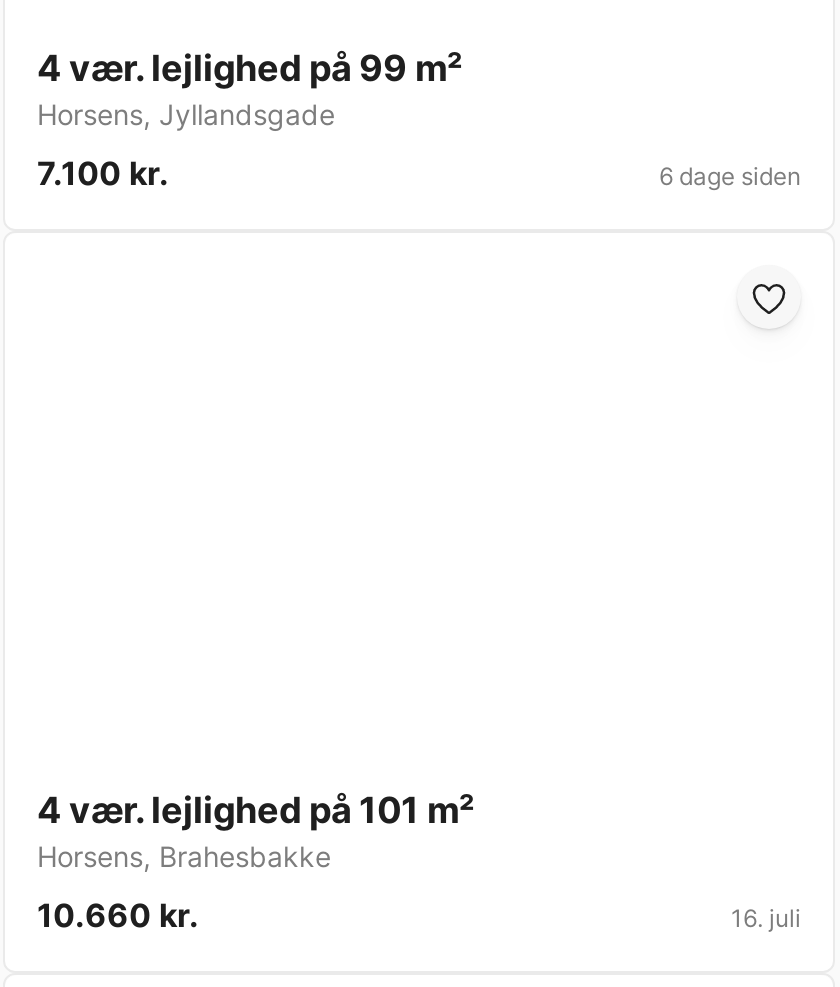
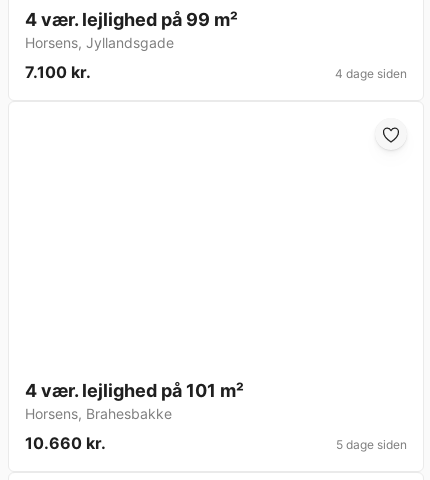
- 6 dage siden
+ 4 dage siden

- 16. juli
+ 5 dage siden
